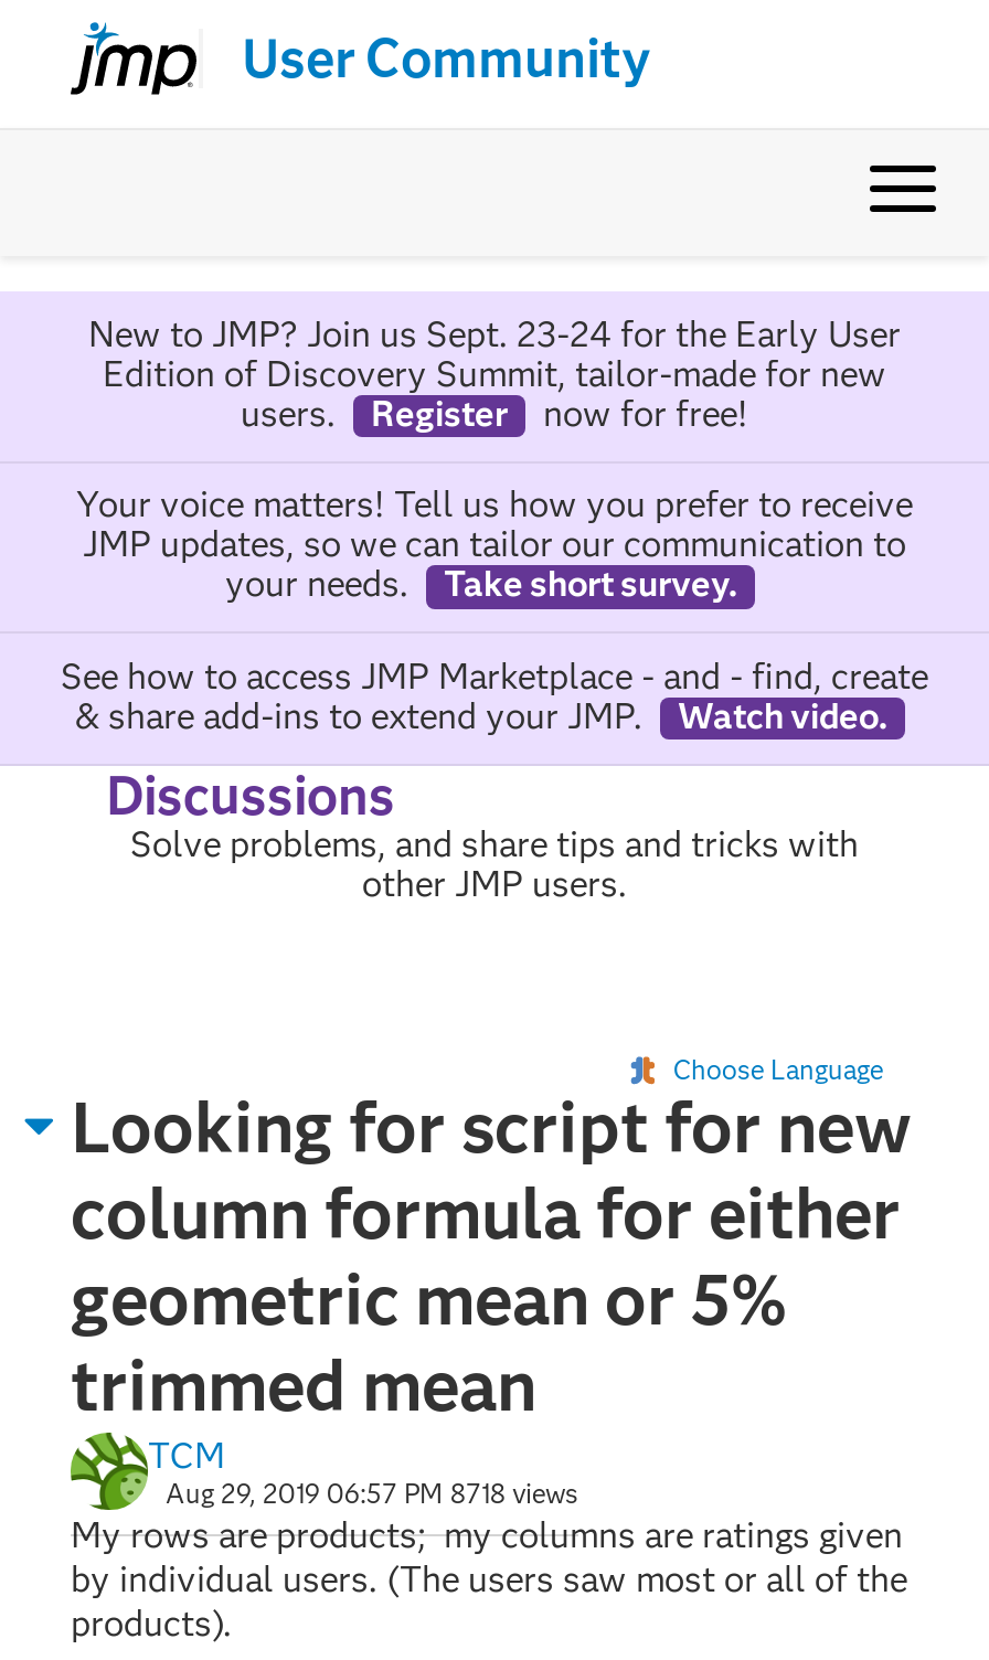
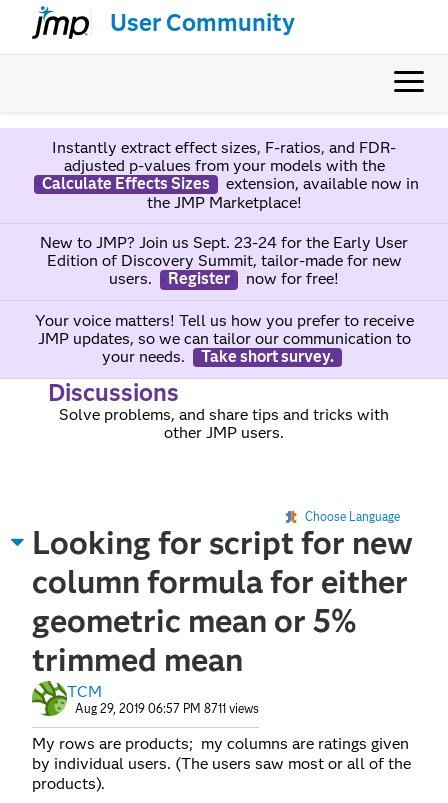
+ Instantly extract effect sizes, F-ratios, and FDR-
+ adjusted p-values from your models with the
+ Calculate Effects Sizes
+ extension, available now in
+ the JMP Marketplace!

moved down: New to JMP? Join us Sept. 23-24 for the Early User | Edition of Discovery Summit, tailor-made for new | users. | ... | your needs. | Take short survey.

- See how to access JMP Marketplace - and - find, create
- & share add-ins to extend your JMP.
- Watch video.

- Aug 29, 2019 06:57 PM 8718 views
+ Aug 29, 2019 06:57 PM 8711 views
